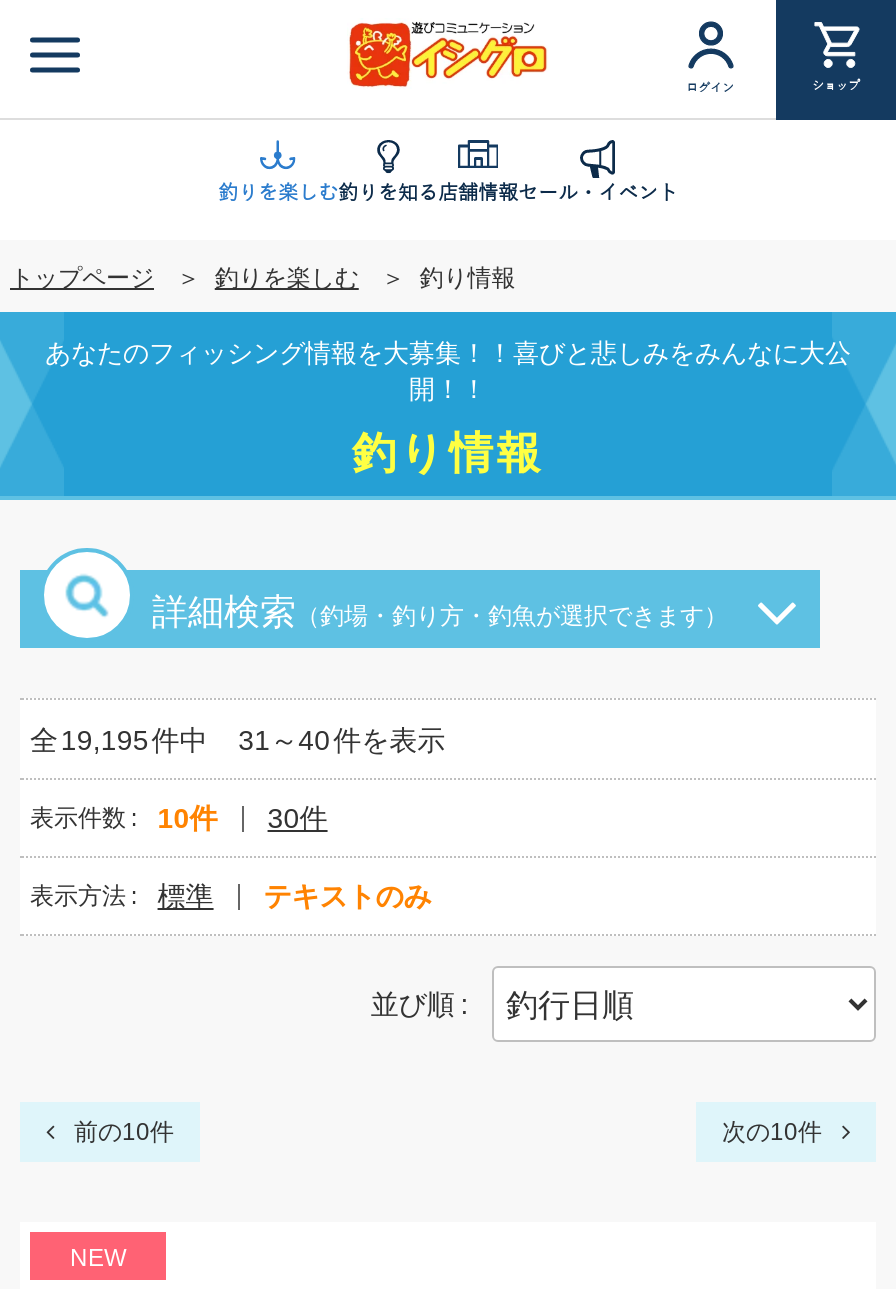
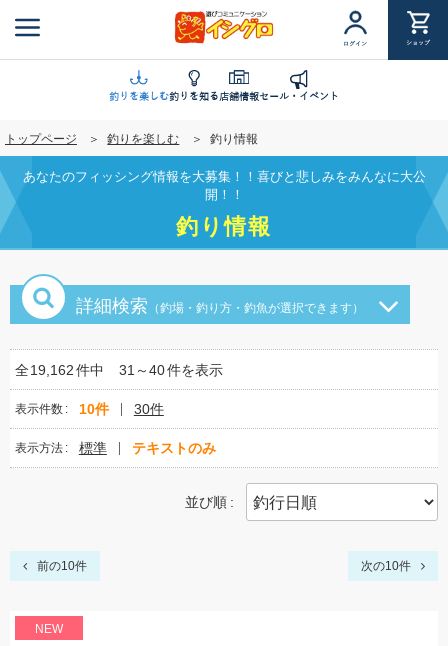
- 全 19,195 件中 31～40 件を表示
+ 全 19,162 件中 31～40 件を表示
